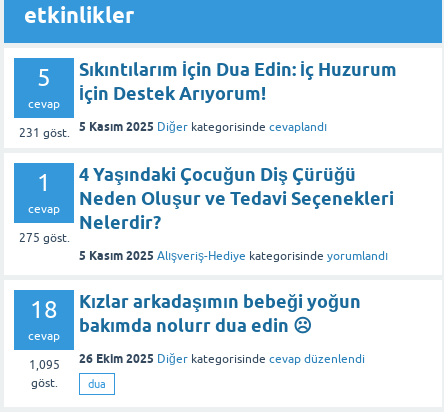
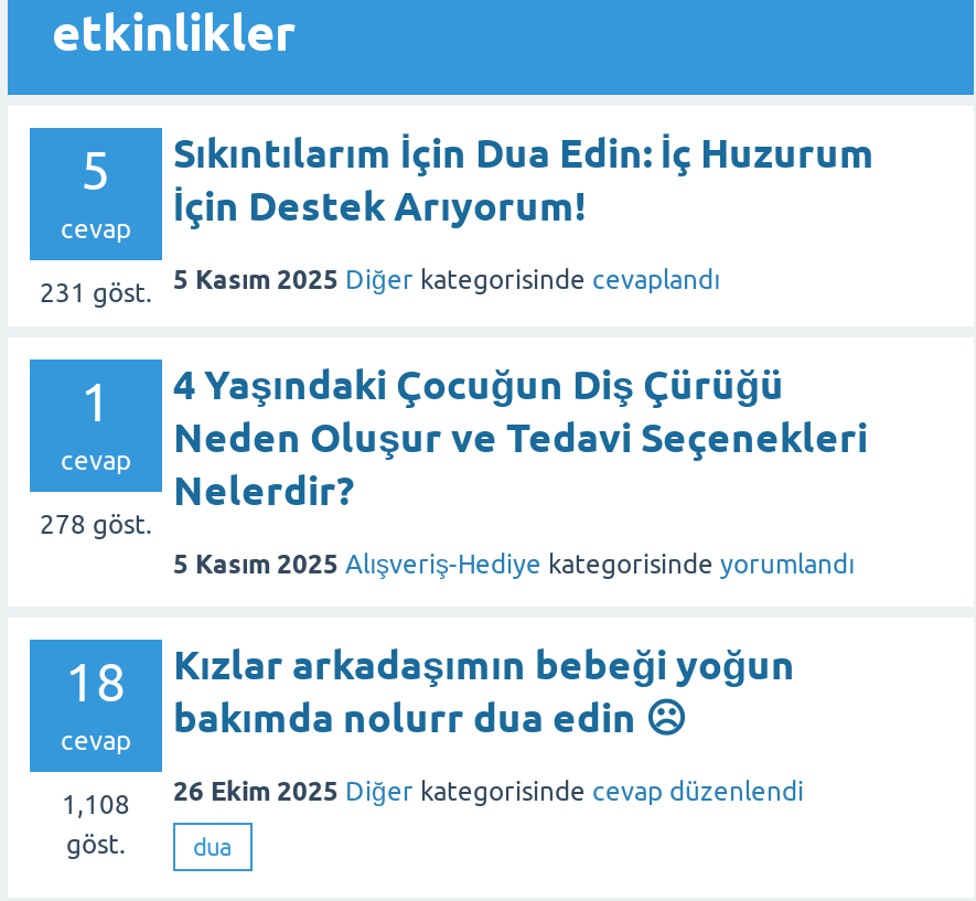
- 275 göst.
+ 278 göst.

- 1,095 26 Ekim 2025 Diğer kategorisinde cevap düzenlendi
+ 1,108 26 Ekim 2025 Diğer kategorisinde cevap düzenlendi
